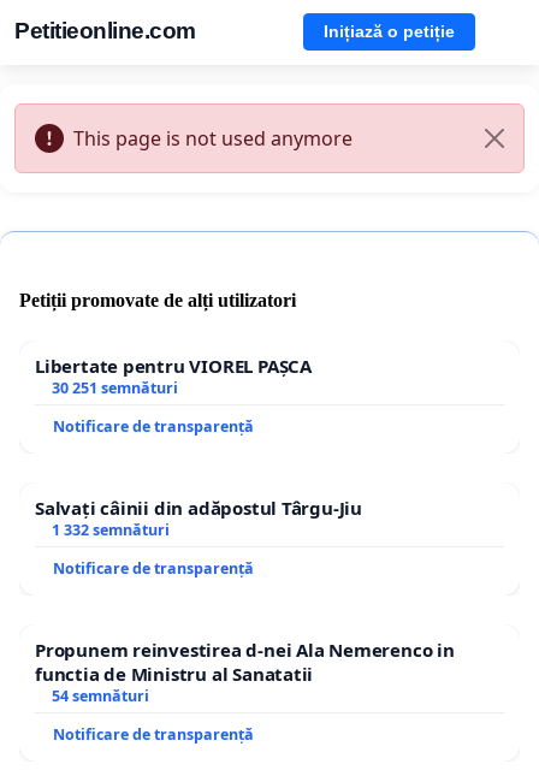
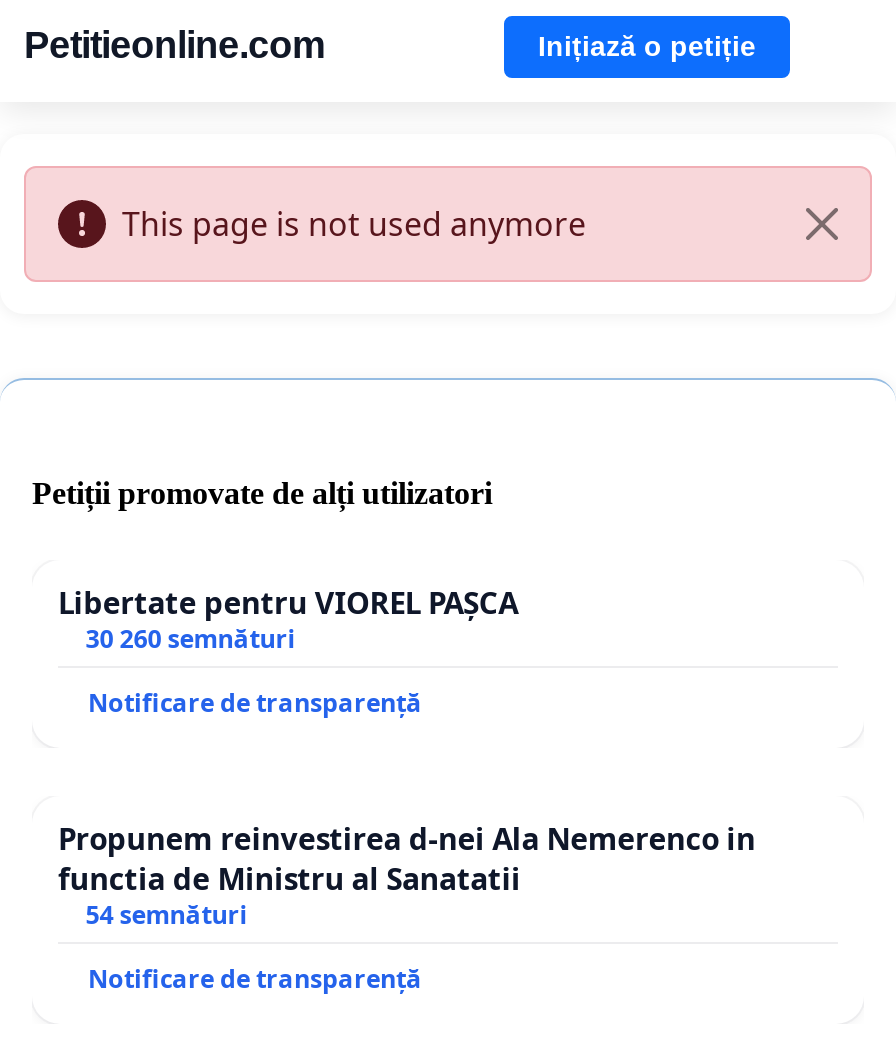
- 30 251 semnături
- Notificare de transparență
- Salvați câinii din adăpostul Târgu-Jiu
- 1 332 semnături
+ 30 260 semnături
